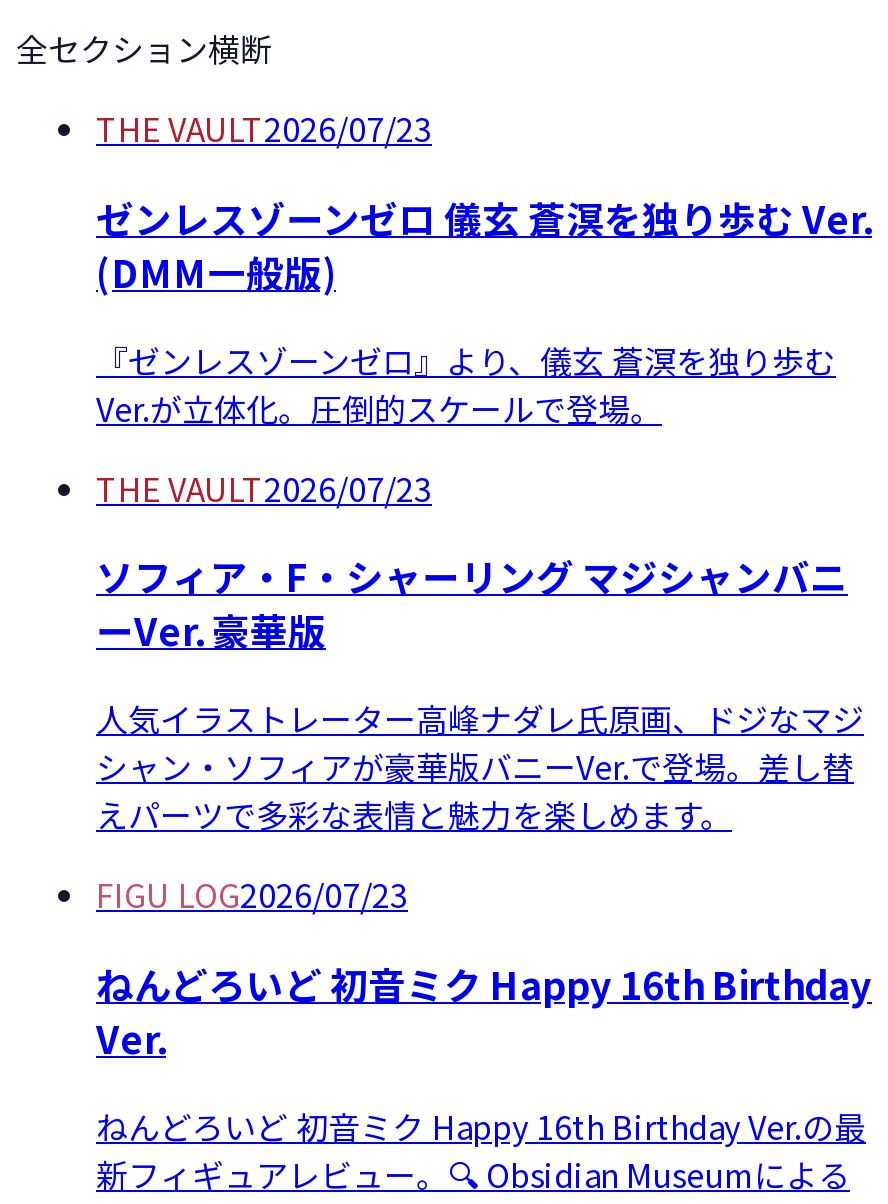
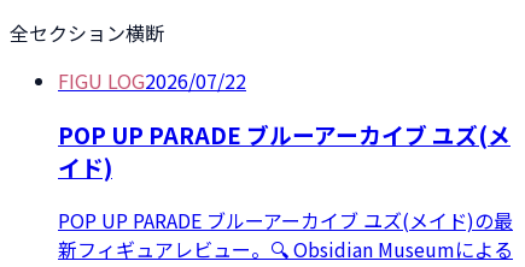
- THE VAULT2026/07/23
- ゼンレスゾーンゼロ 儀玄 蒼溟を独り歩む Ver.
- (DMM一般版)
- 『ゼンレスゾーンゼロ』より、儀玄 蒼溟を独り歩む
- Ver.が立体化。圧倒的スケールで登場。
- THE VAULT2026/07/23
- ソフィア・F・シャーリング マジシャンバニ
- ーVer. 豪華版
- 人気イラストレーター高峰ナダレ氏原画、ドジなマジ
- シャン・ソフィアが豪華版バニーVer.で登場。差し替
- えパーツで多彩な表情と魅力を楽しめます。
- FIGU LOG2026/07/23
- ねんどろいど 初音ミク Happy 16th Birthday
- Ver.
- ねんどろいど 初音ミク Happy 16th Birthday Ver.の最
+ FIGU LOG2026/07/22
+ POP UP PARADE ブルーアーカイブ ユズ(メ
+ イド)
+ POP UP PARADE ブルーアーカイブ ユズ(メイド)の最
